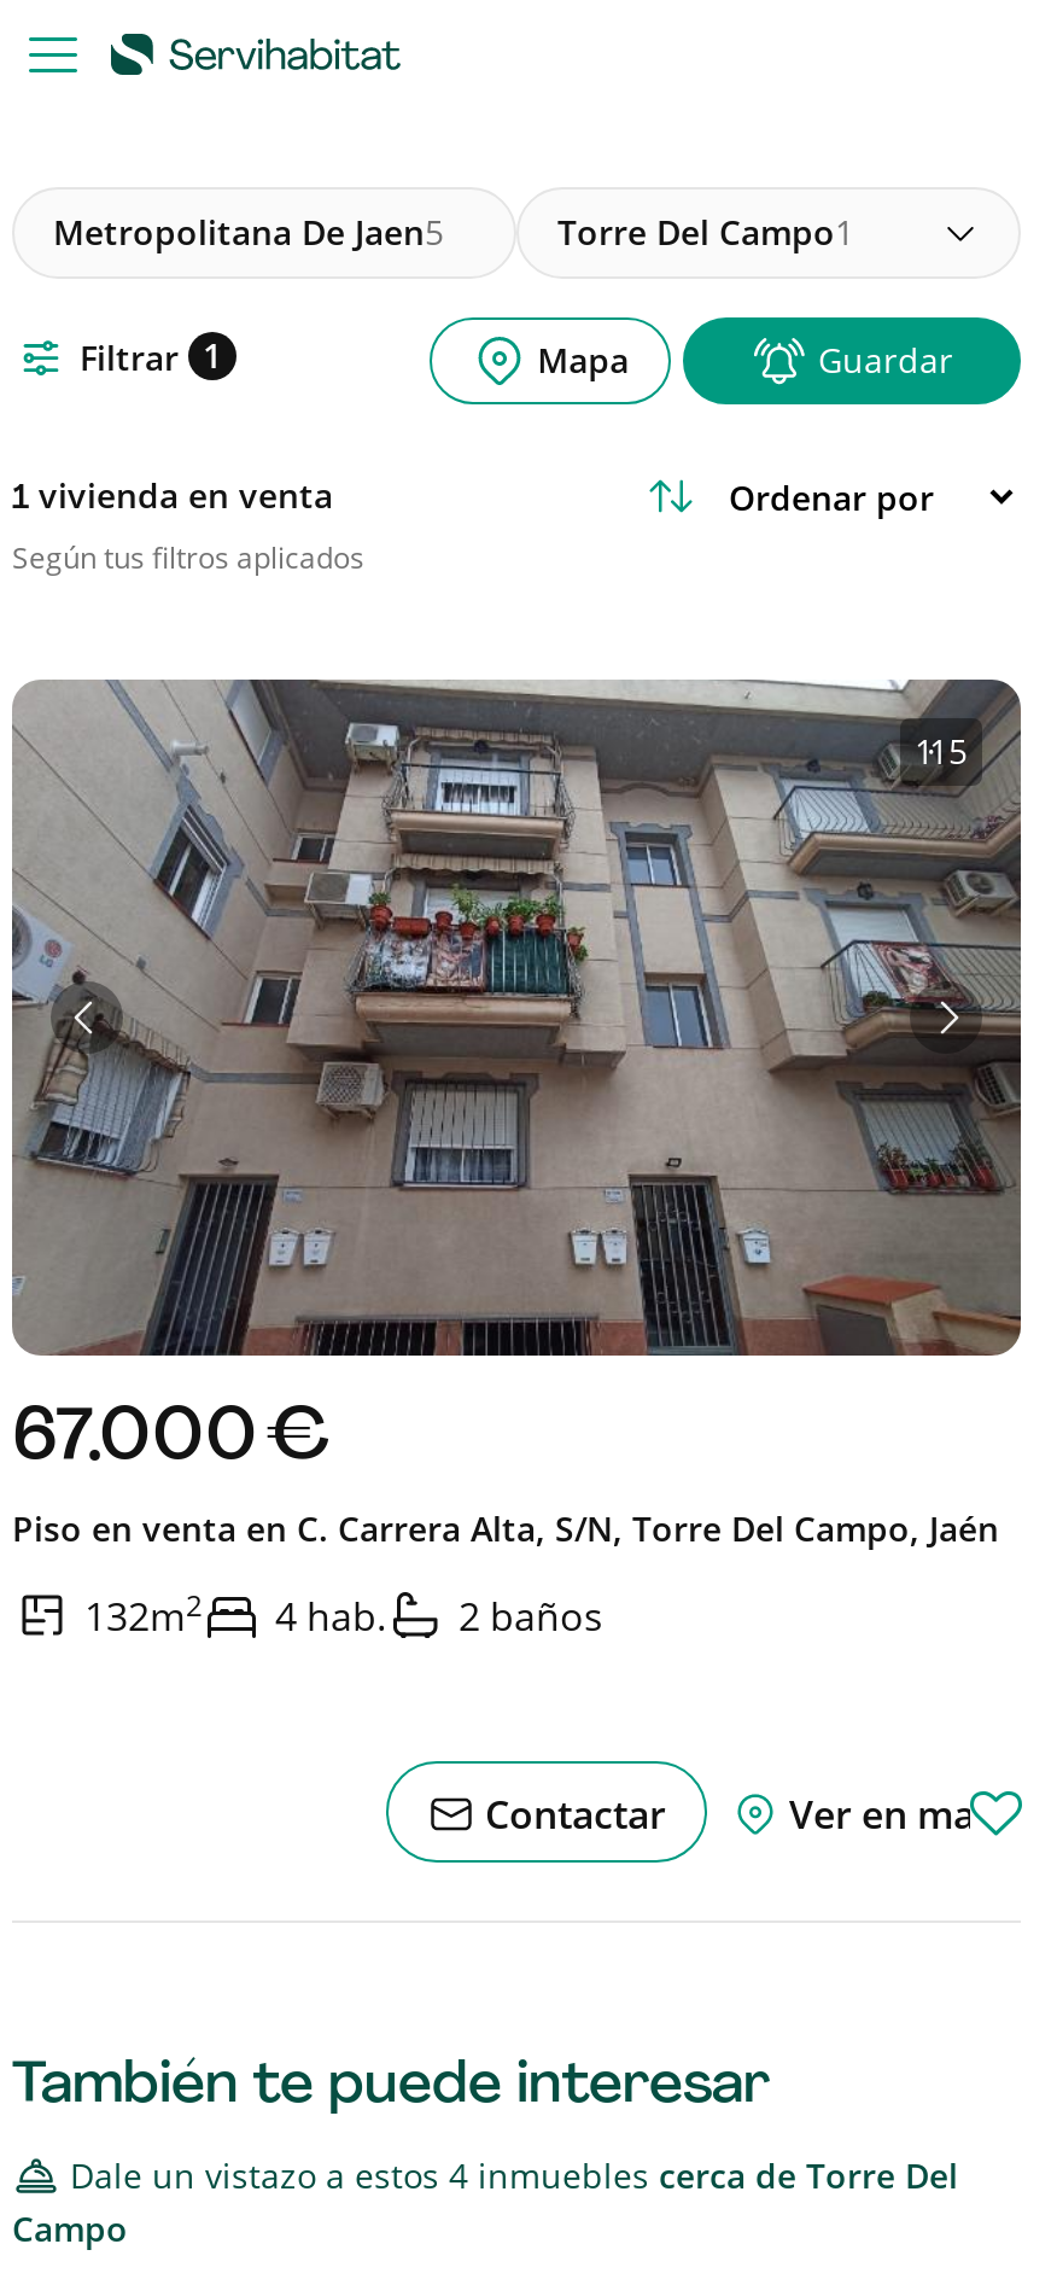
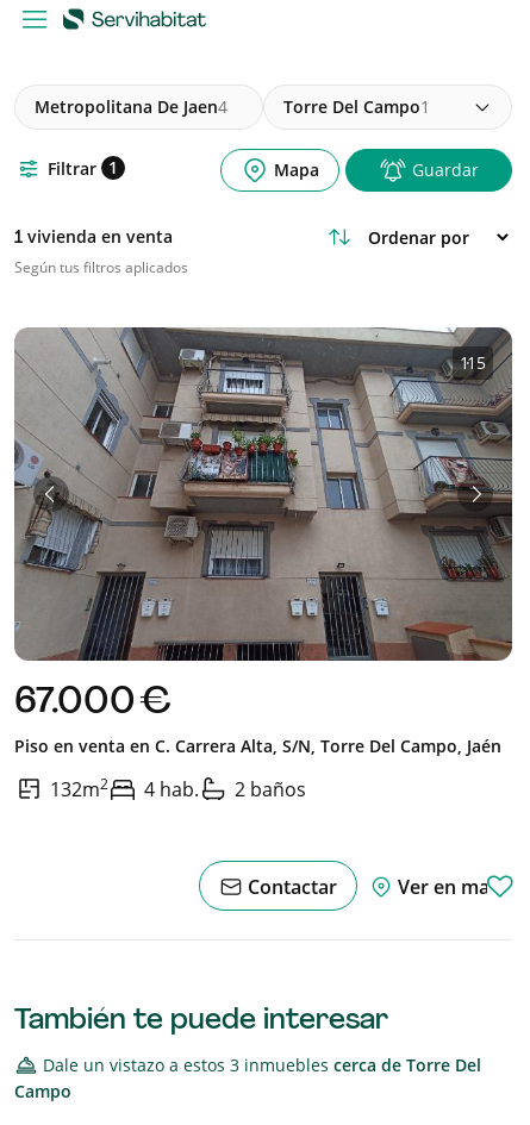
- Metropolitana De Jaen5
+ Metropolitana De Jaen4

- Dale un vistazo a estos 4 inmuebles cerca de Torre Del
+ Dale un vistazo a estos 3 inmuebles cerca de Torre Del
